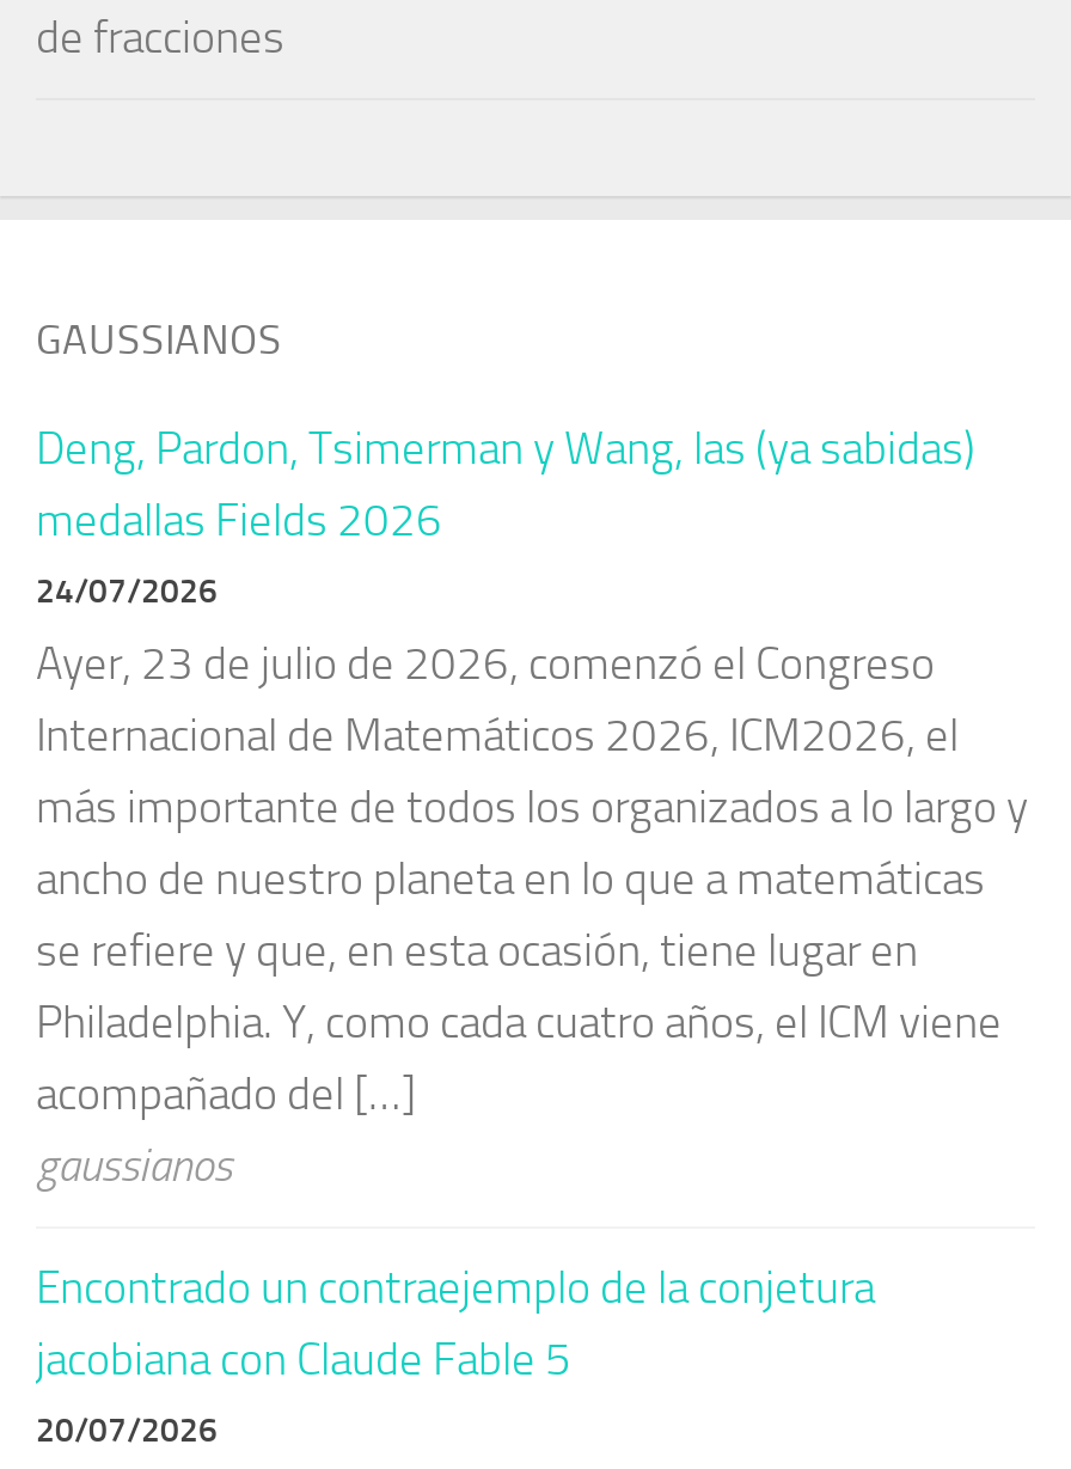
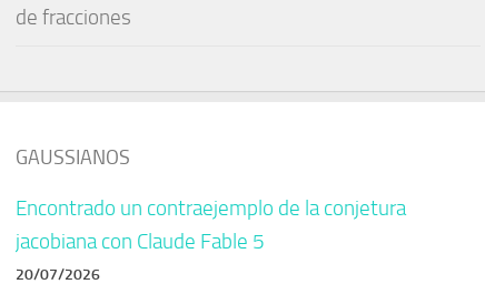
- Deng, Pardon, Tsimerman y Wang, las (ya sabidas)
- medallas Fields 2026
- 24/07/2026
- Ayer, 23 de julio de 2026, comenzó el Congreso
- Internacional de Matemáticos 2026, ICM2026, el
- más importante de todos los organizados a lo largo y
- ancho de nuestro planeta en lo que a matemáticas
- se refiere y que, en esta ocasión, tiene lugar en
- Philadelphia. Y, como cada cuatro años, el ICM viene
- acompañado del […]
- gaussianos
